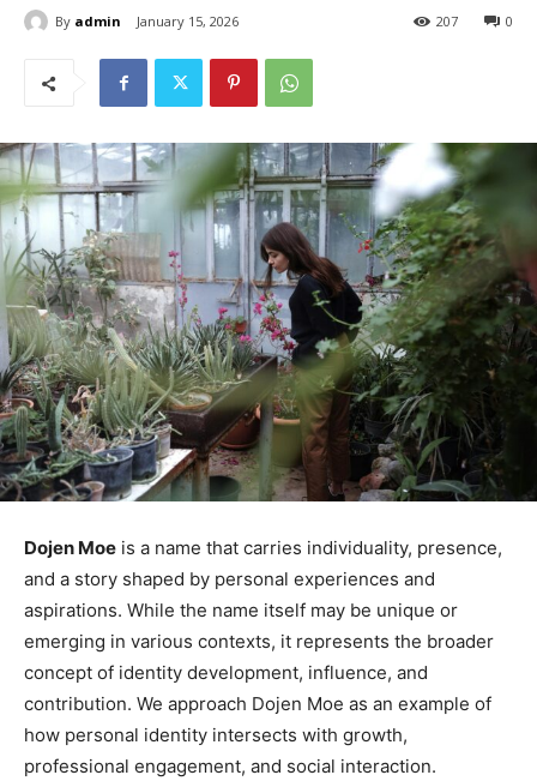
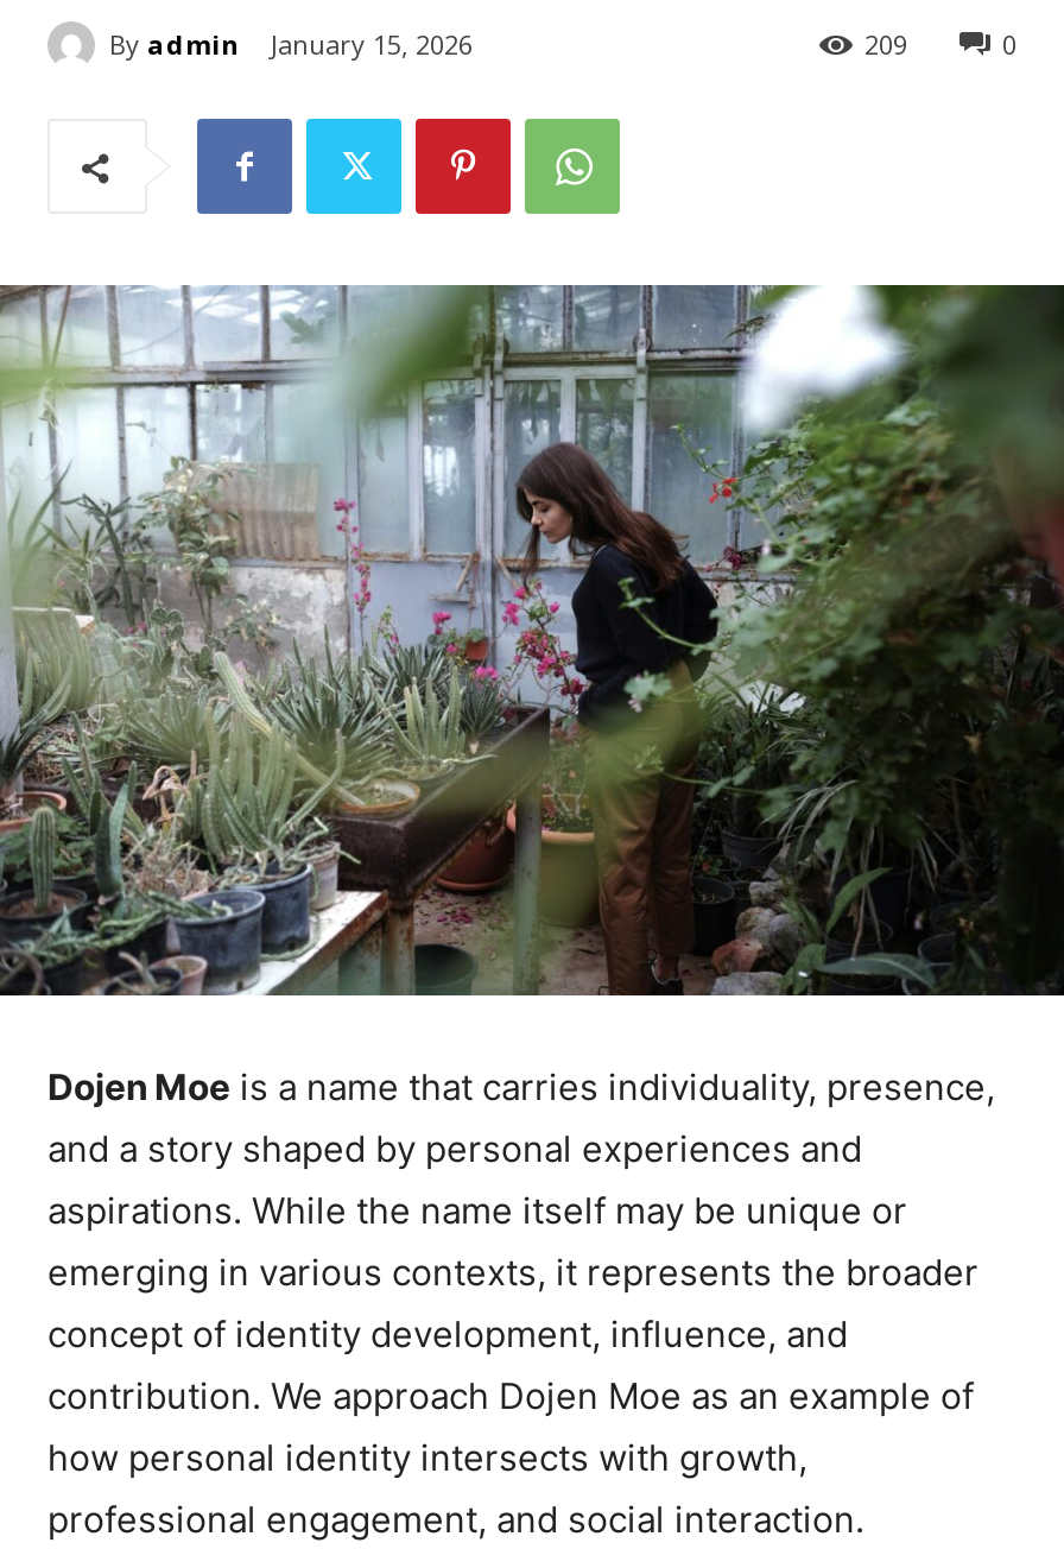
- 207
+ 209
